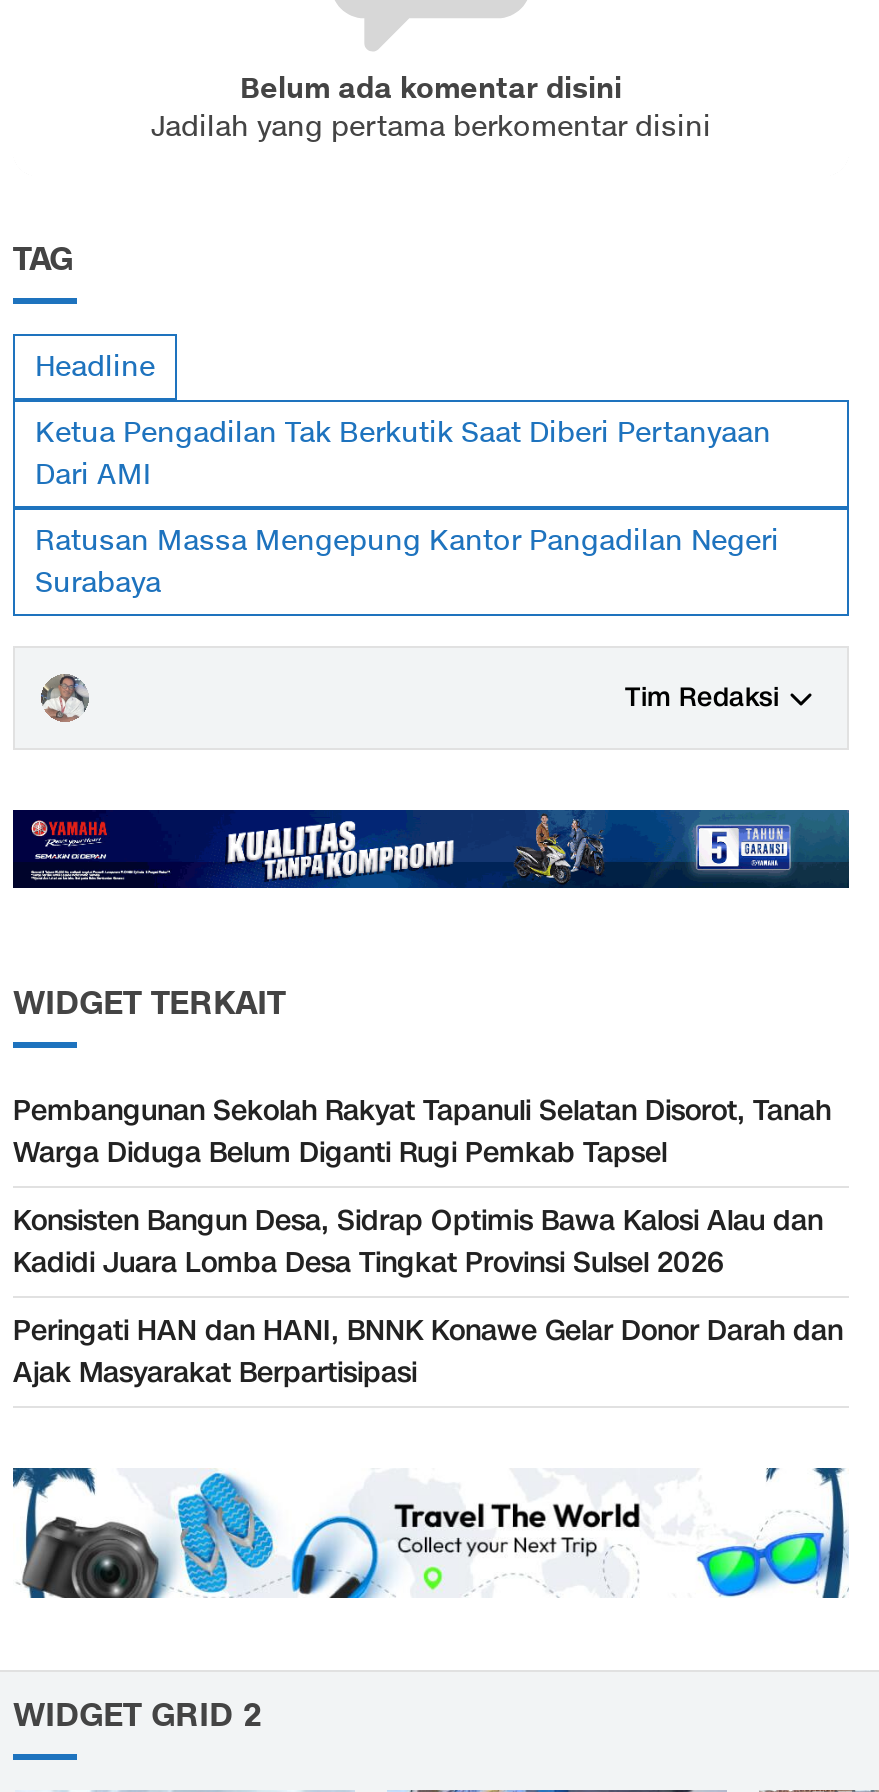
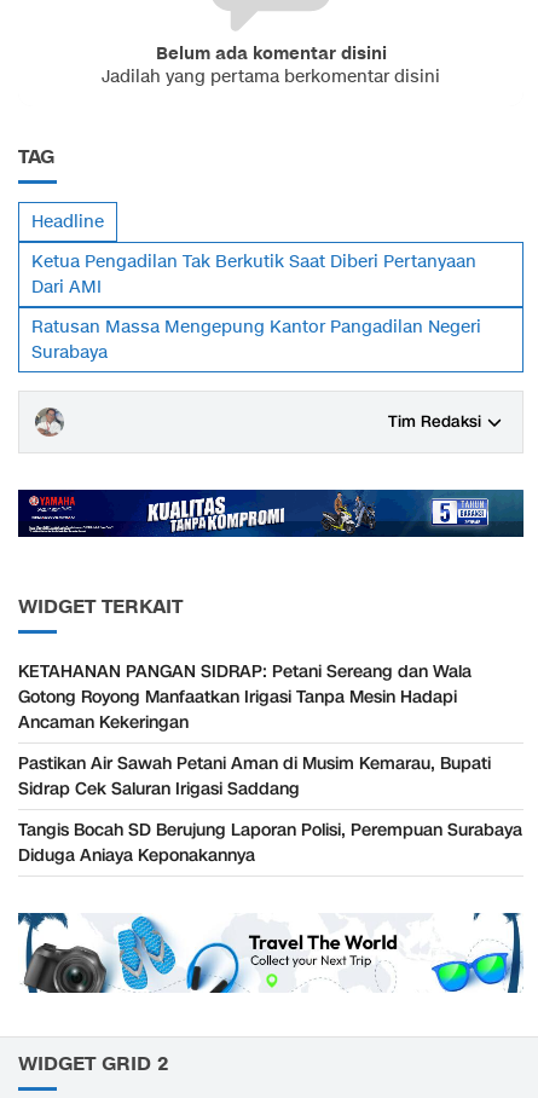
- Pembangunan Sekolah Rakyat Tapanuli Selatan Disorot, Tanah
- Warga Diduga Belum Diganti Rugi Pemkab Tapsel
+ KETAHANAN PANGAN SIDRAP: Petani Sereang dan Wala
+ Gotong Royong Manfaatkan Irigasi Tanpa Mesin Hadapi
+ Ancaman Kekeringan

- Konsisten Bangun Desa, Sidrap Optimis Bawa Kalosi Alau dan
- Kadidi Juara Lomba Desa Tingkat Provinsi Sulsel 2026
+ Pastikan Air Sawah Petani Aman di Musim Kemarau, Bupati
+ Sidrap Cek Saluran Irigasi Saddang

- Peringati HAN dan HANI, BNNK Konawe Gelar Donor Darah dan
- Ajak Masyarakat Berpartisipasi
+ Tangis Bocah SD Berujung Laporan Polisi, Perempuan Surabaya
+ Diduga Aniaya Keponakannya
